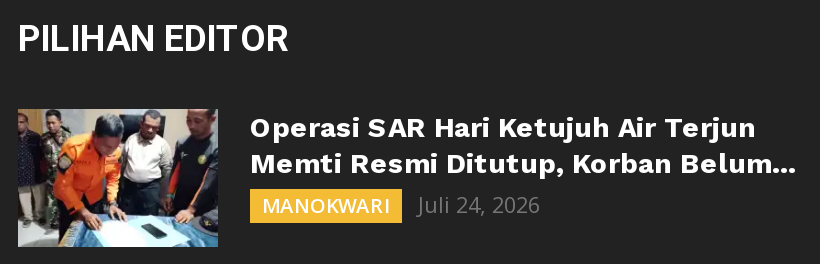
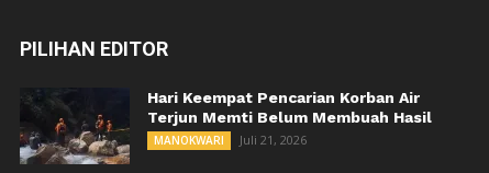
- [image]
- Operasi SAR Hari Ketujuh Air Terjun
- Memti Resmi Ditutup, Korban Belum...
+ [image]
+ Hari Keempat Pencarian Korban Air
+ Terjun Memti Belum Membuah Hasil

- MANOKWARI Juli 24, 2026
+ MANOKWARI Juli 21, 2026
